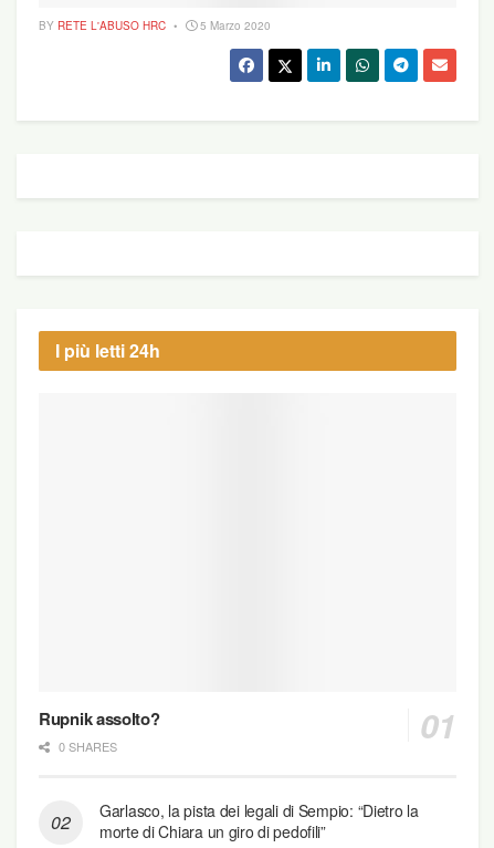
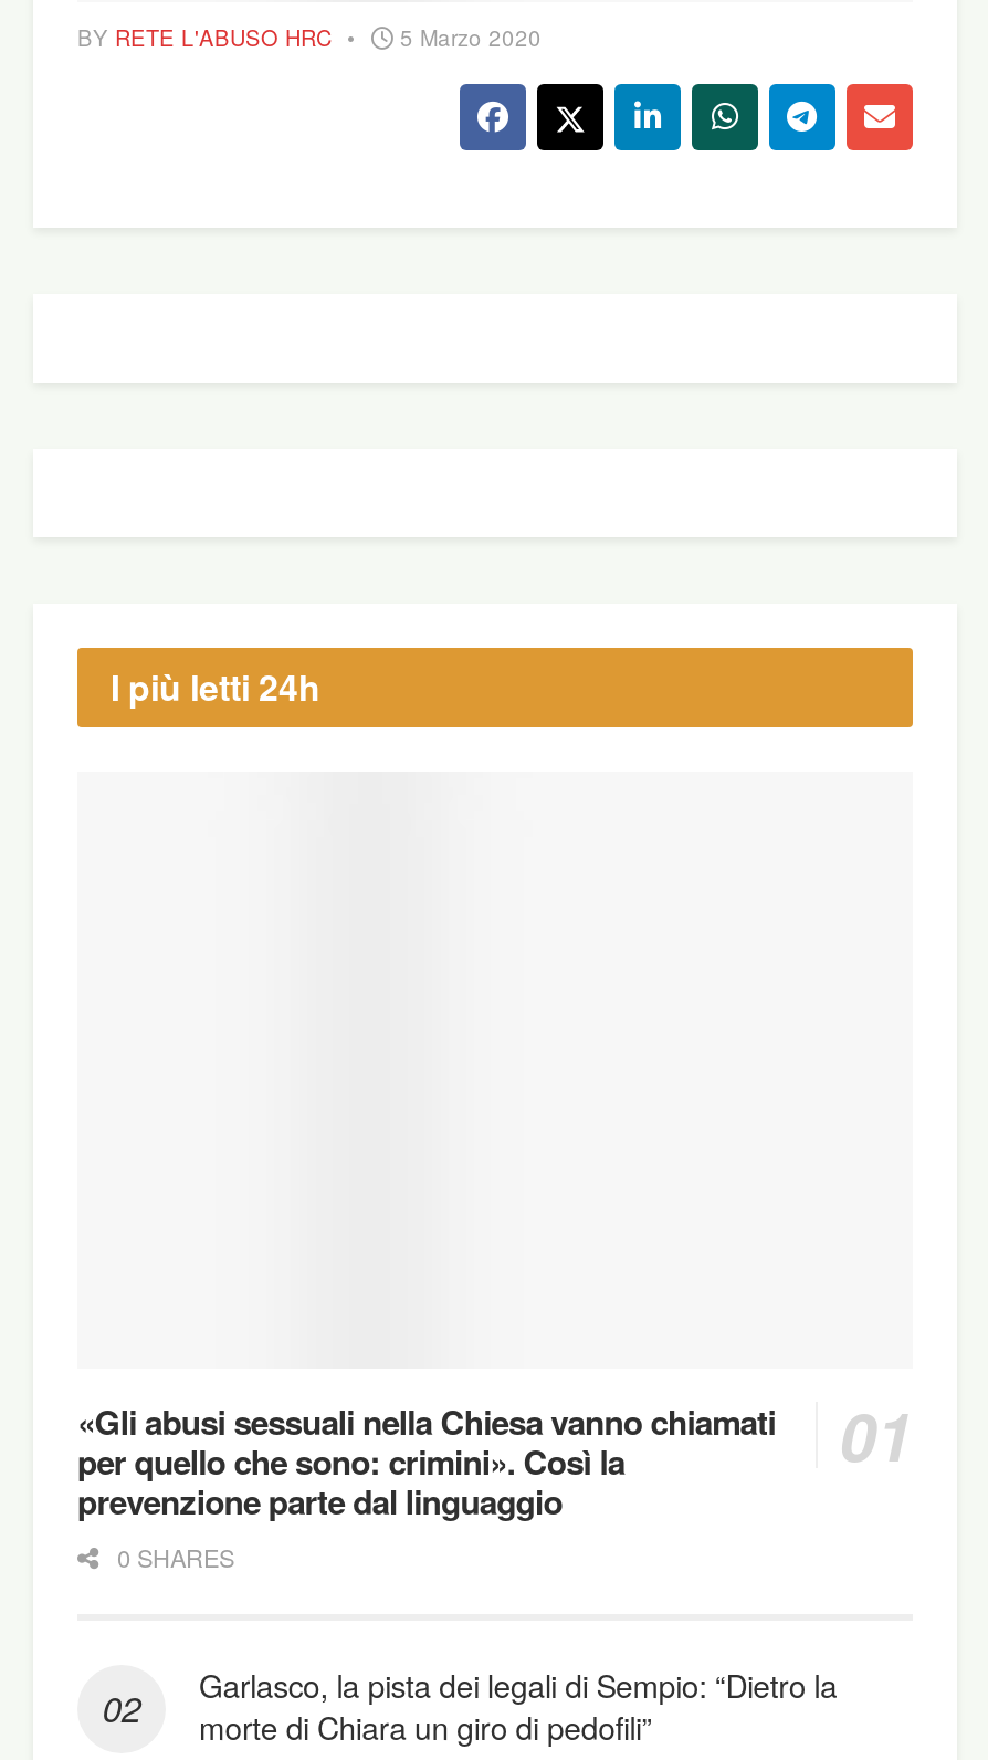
- Rupnik assolto?
+ «Gli abusi sessuali nella Chiesa vanno chiamati
+ per quello che sono: crimini». Così la
+ prevenzione parte dal linguaggio
